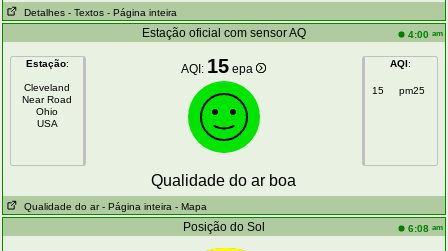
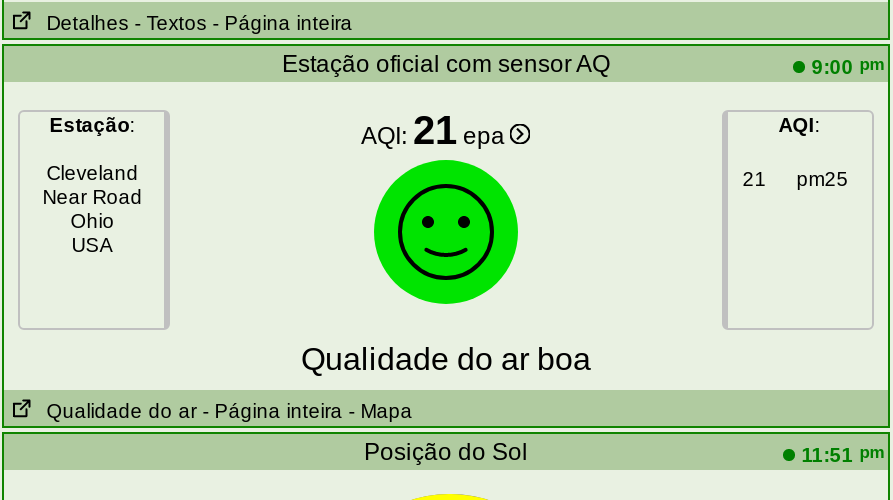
- 4:00 am
+ 9:00 pm

- AQI: 15 epa
+ AQI: 21 epa

- 15 pm25
+ 21 pm25

- 6:08 am
+ 11:51 pm
